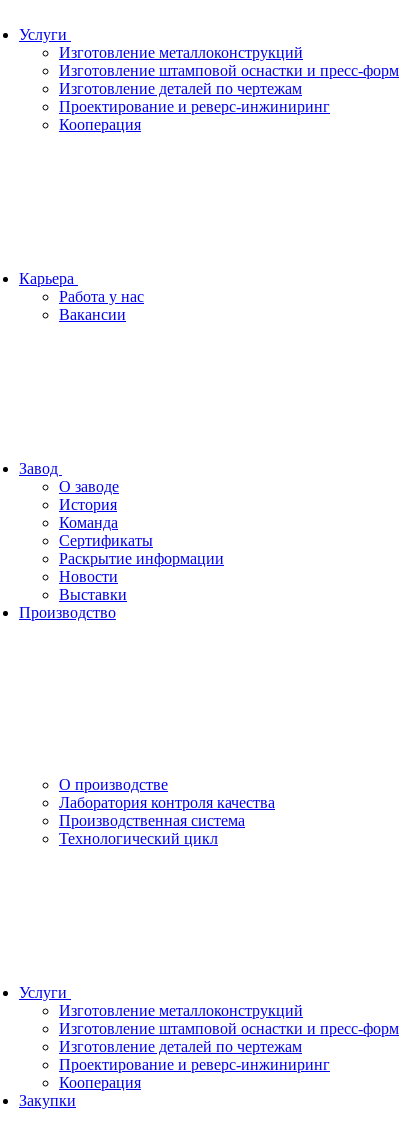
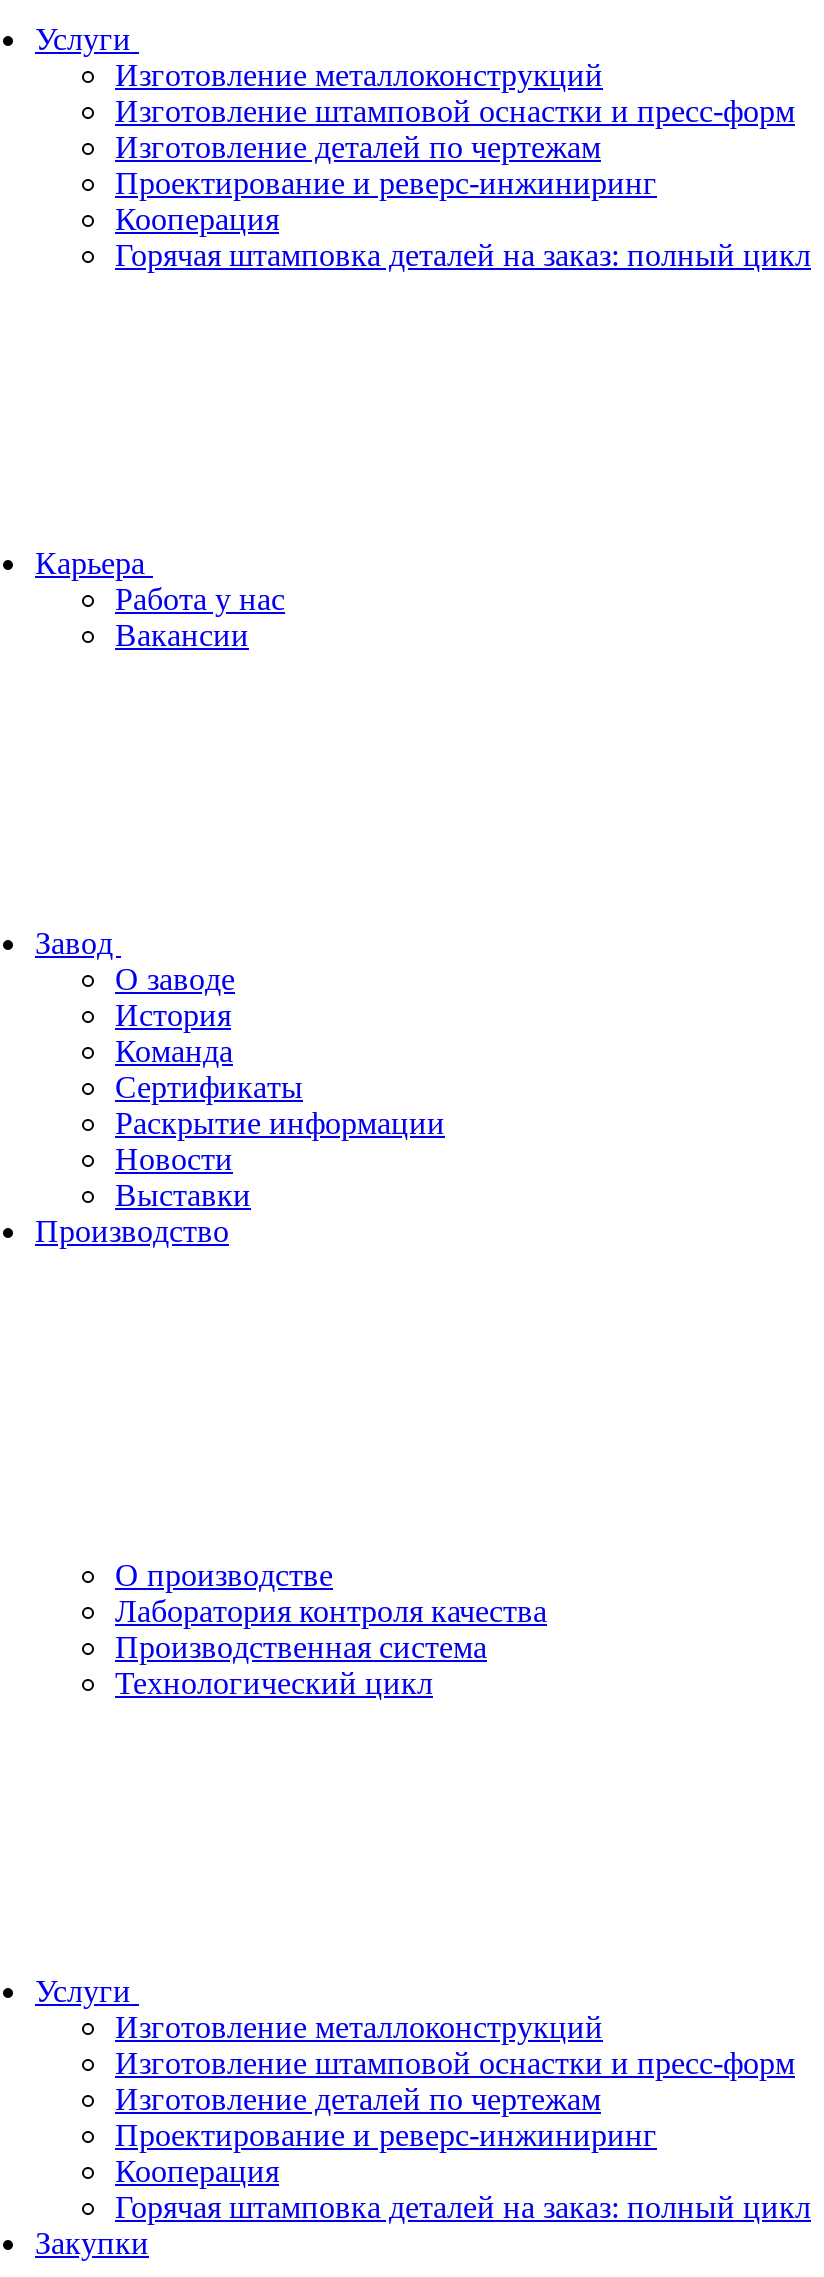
+ Горячая штамповка деталей на заказ: полный цикл

+ Горячая штамповка деталей на заказ: полный цикл
